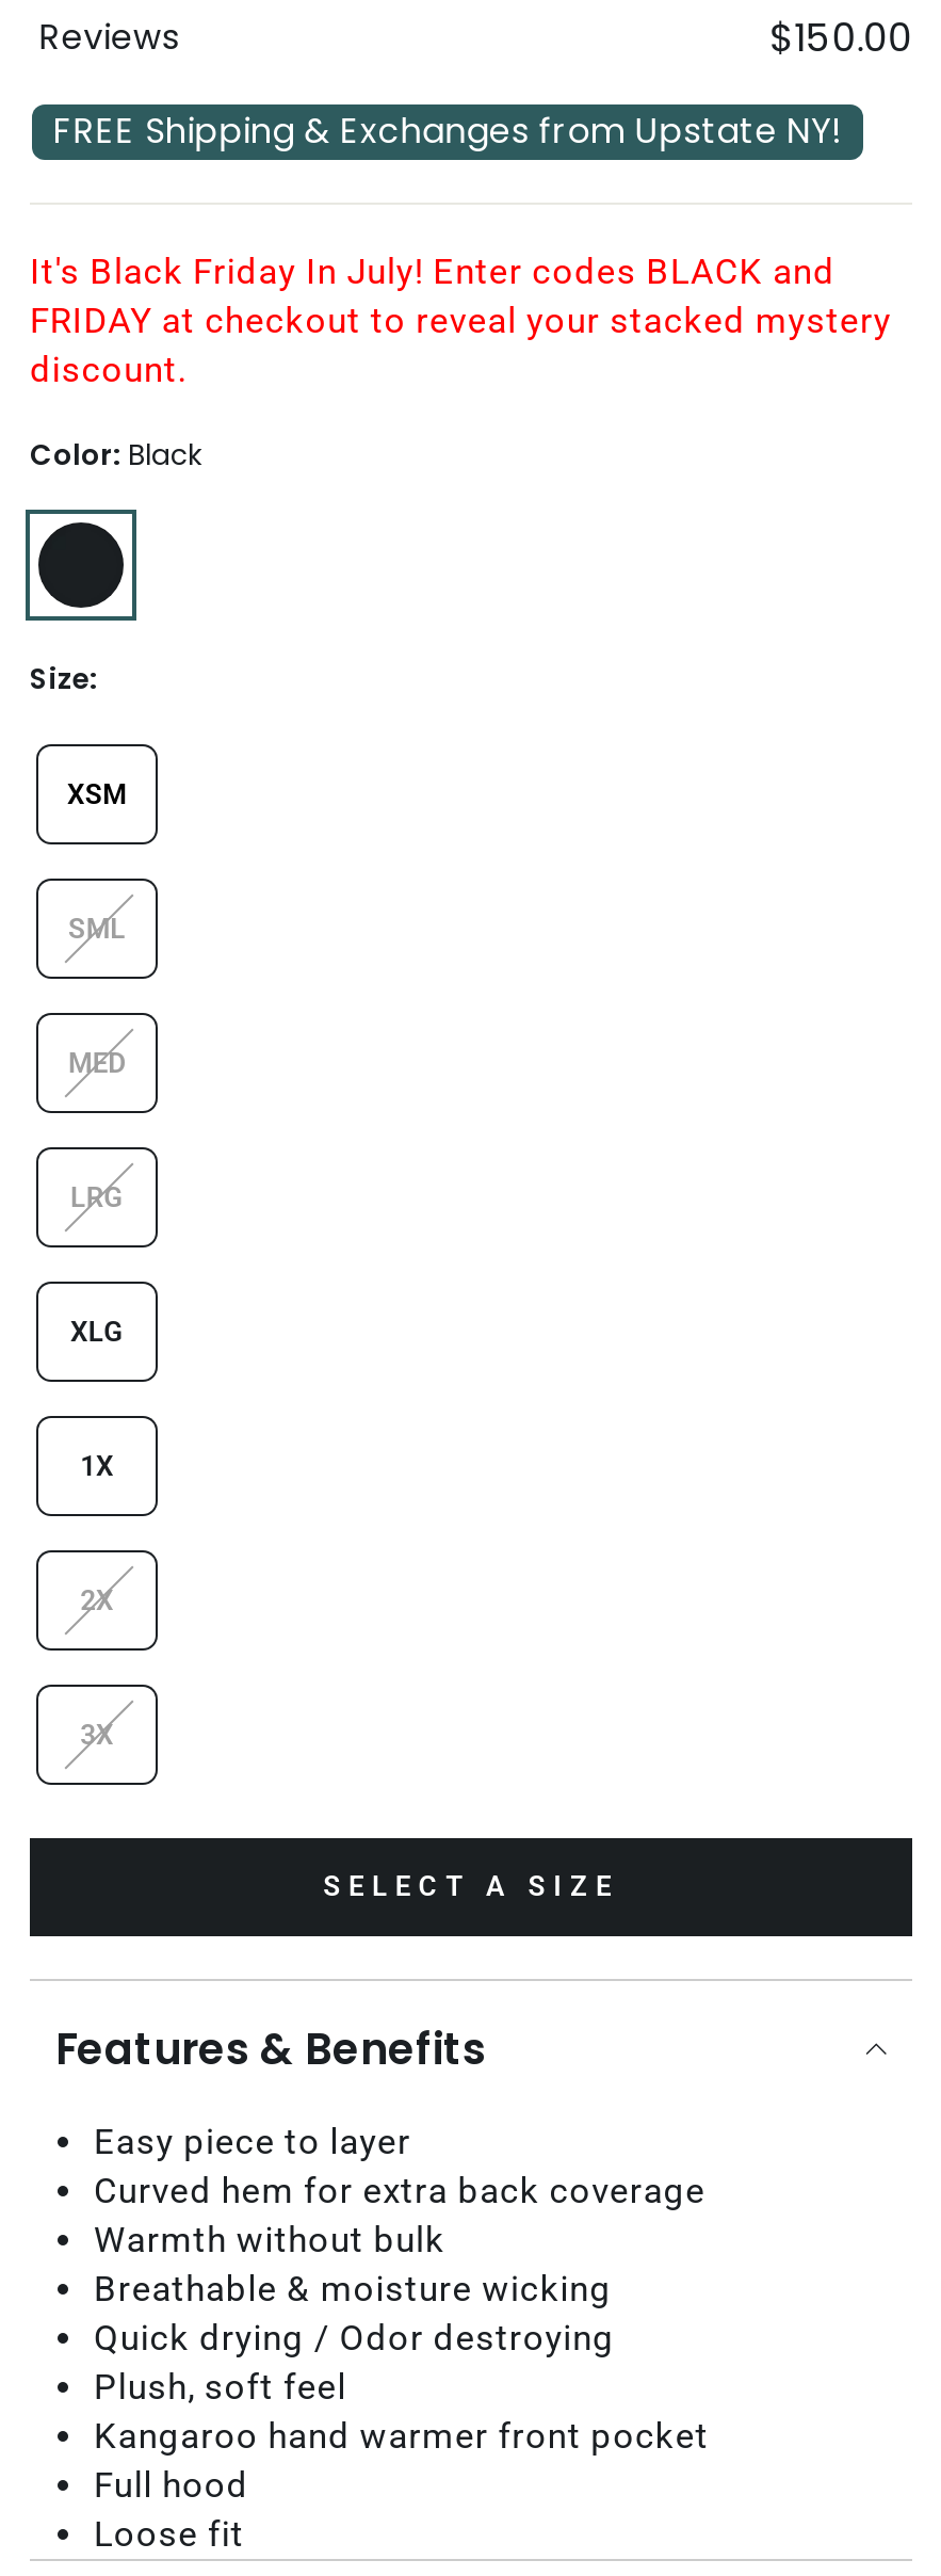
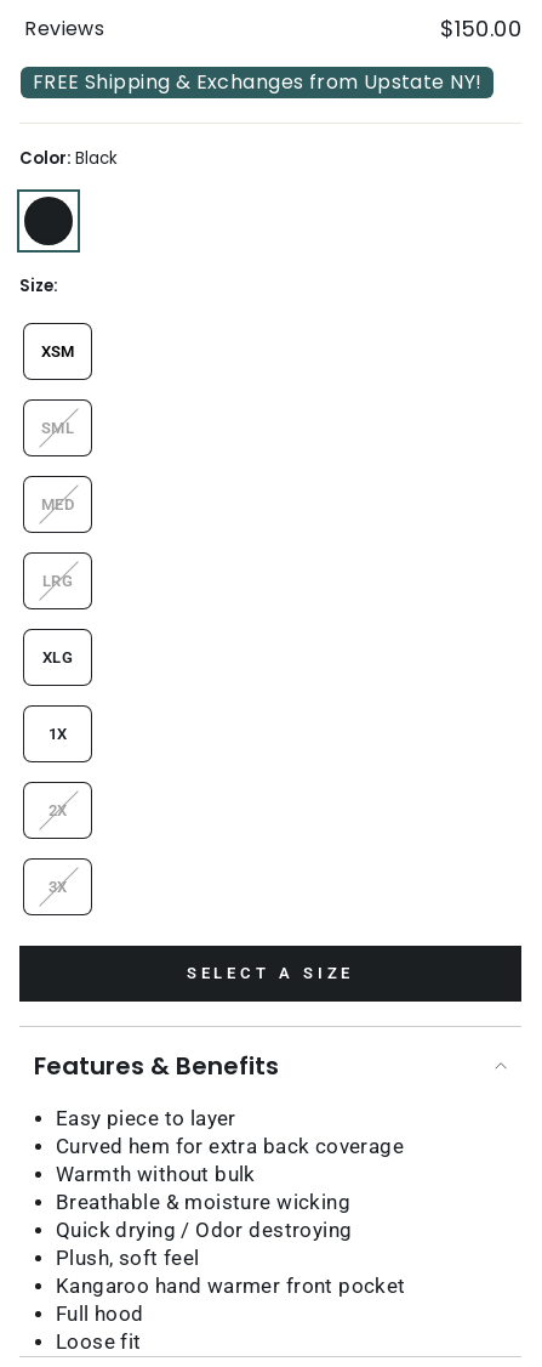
- It's Black Friday In July! Enter codes BLACK and
- FRIDAY at checkout to reveal your stacked mystery
- discount.
